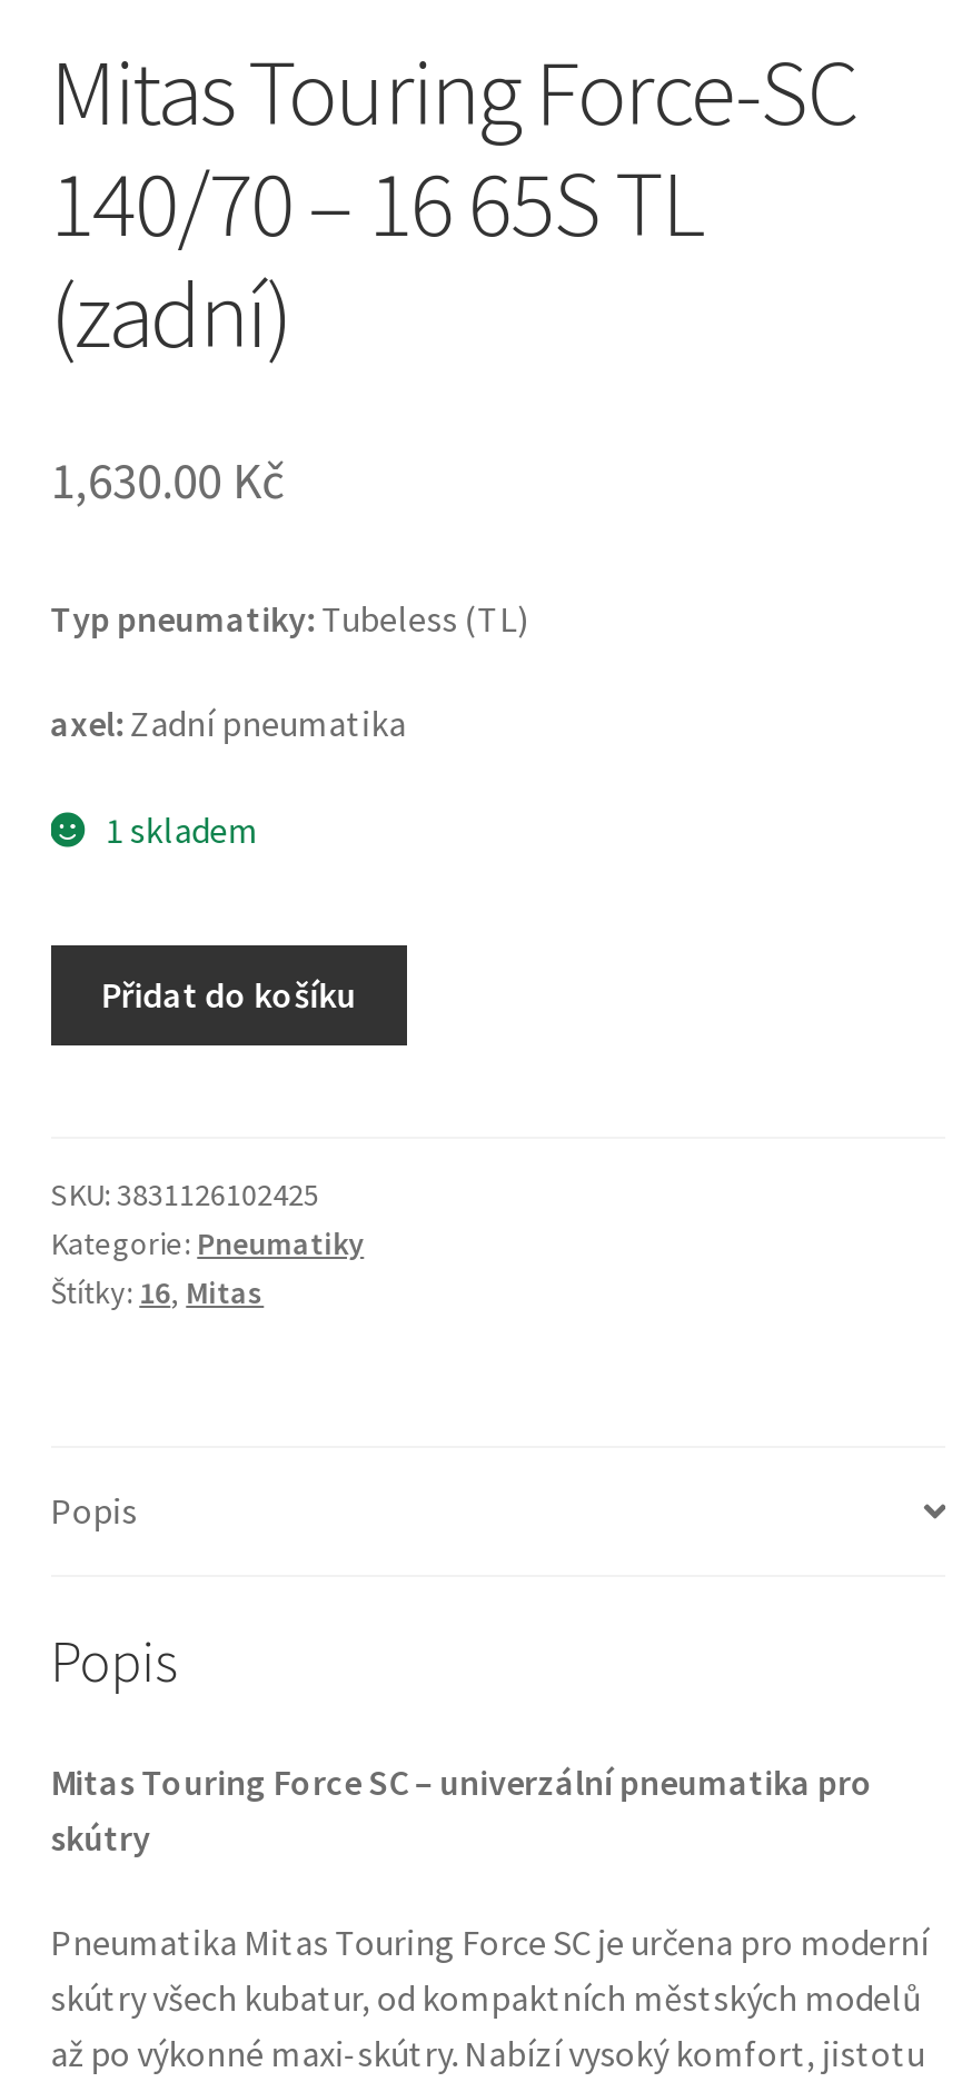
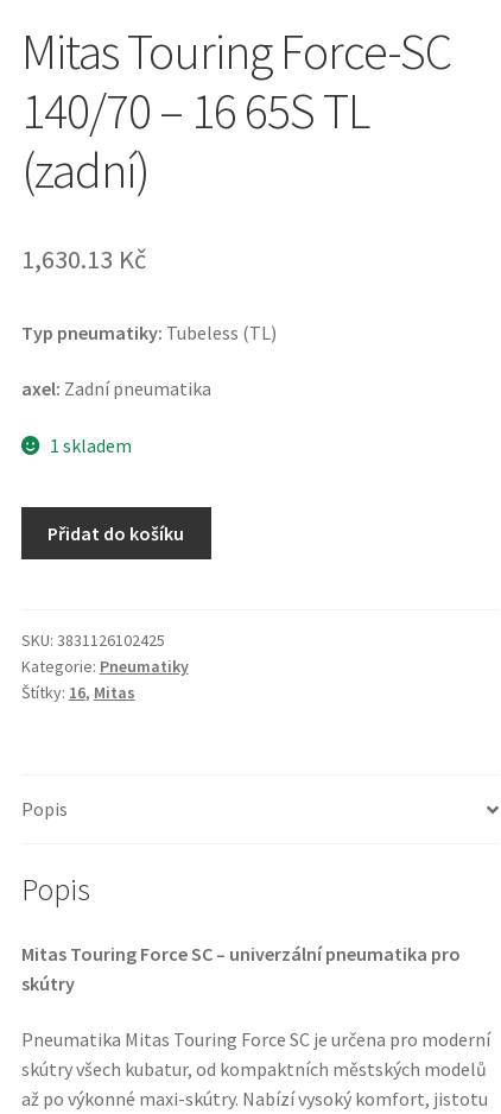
- 1,630.00 Kč
+ 1,630.13 Kč
